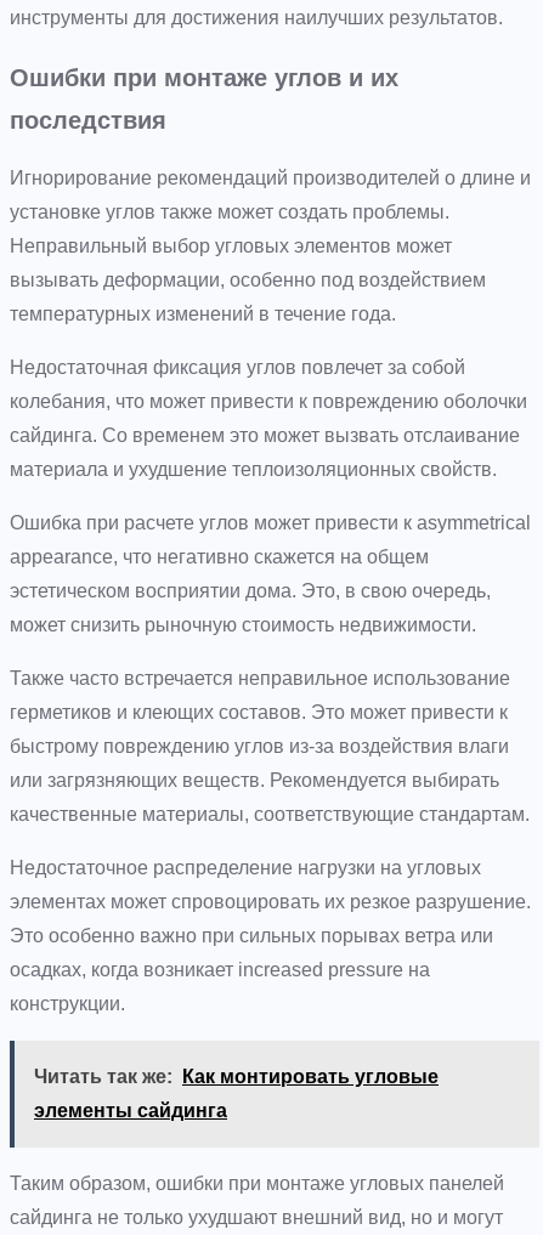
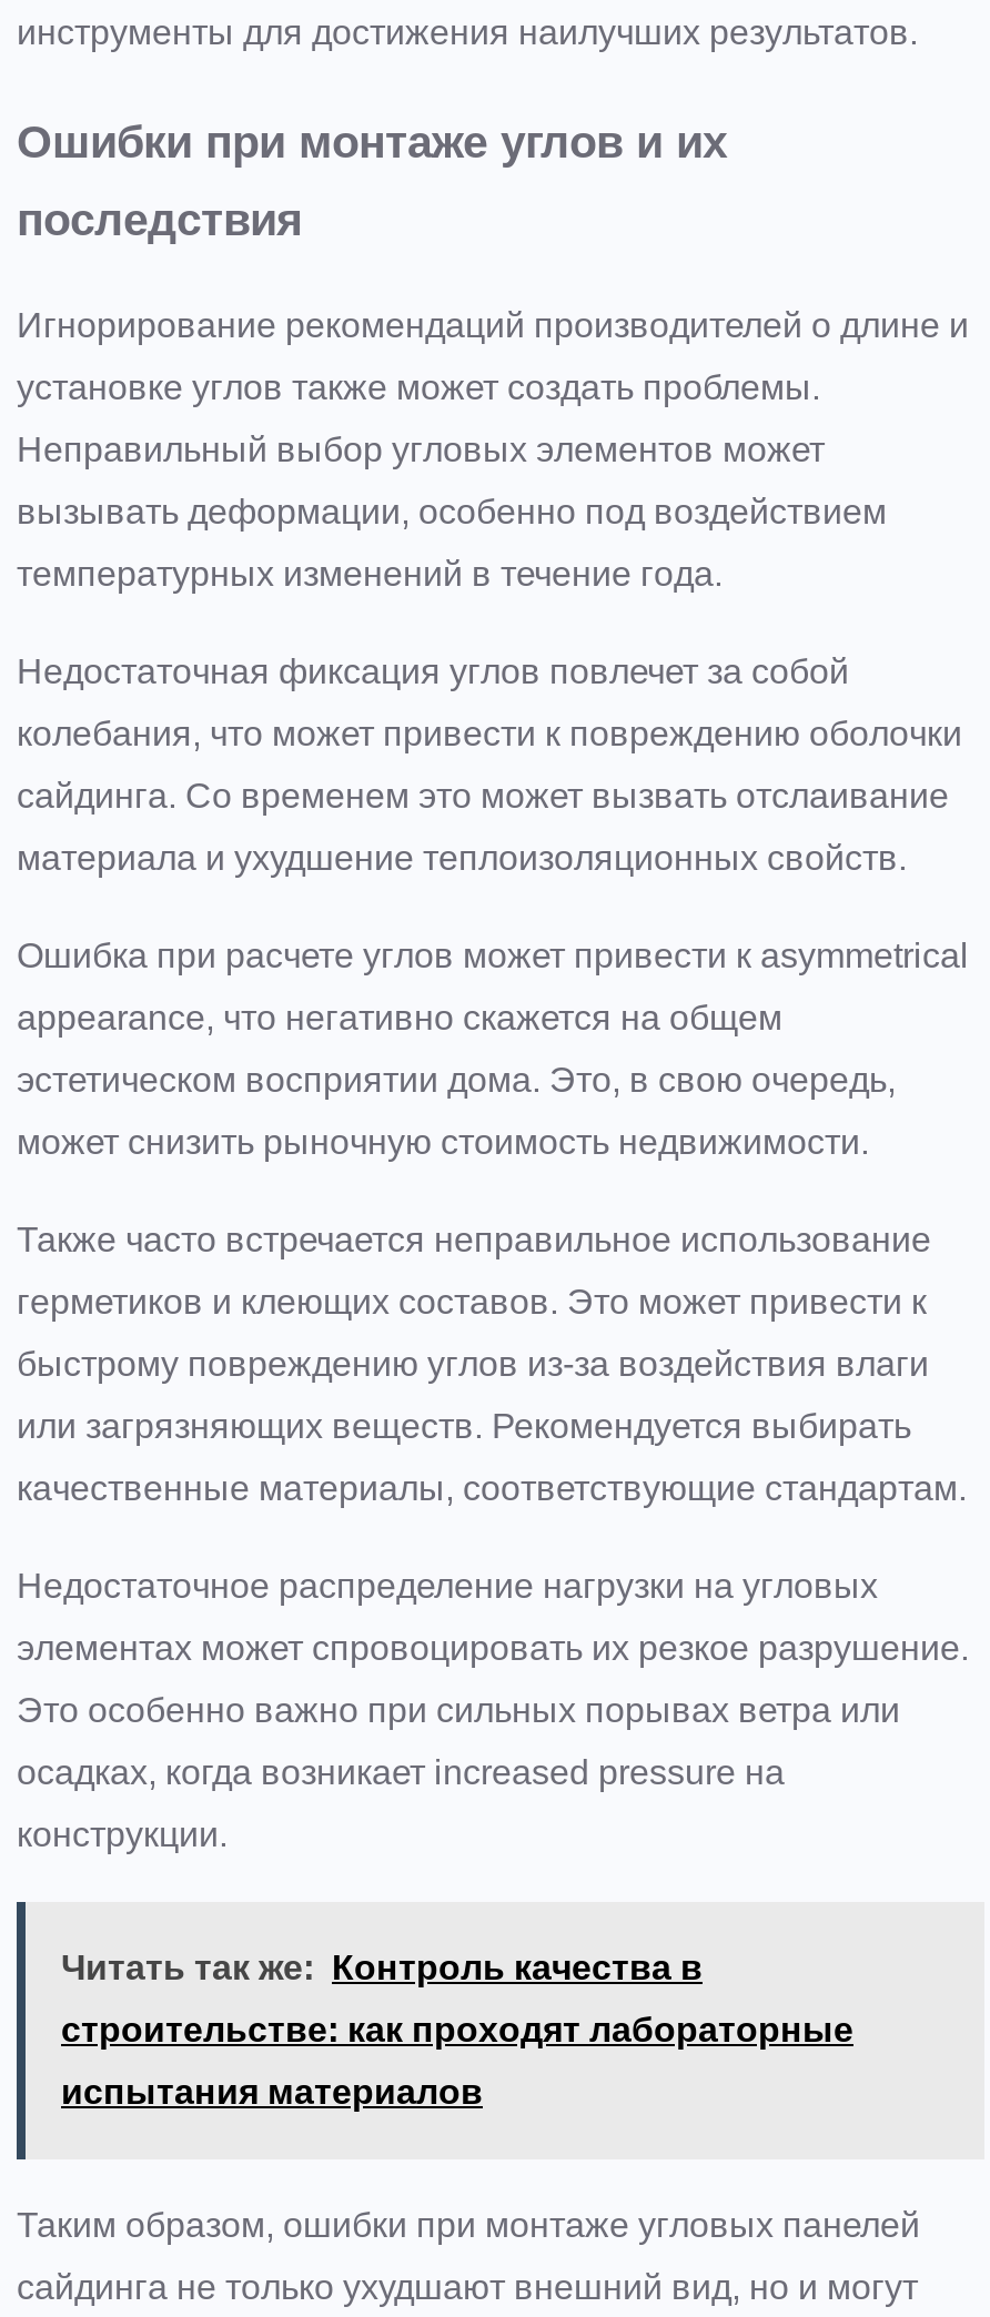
- Читать так же: Как монтировать угловые
- элементы сайдинга
+ Читать так же: Контроль качества в
+ строительстве: как проходят лабораторные
+ испытания материалов
